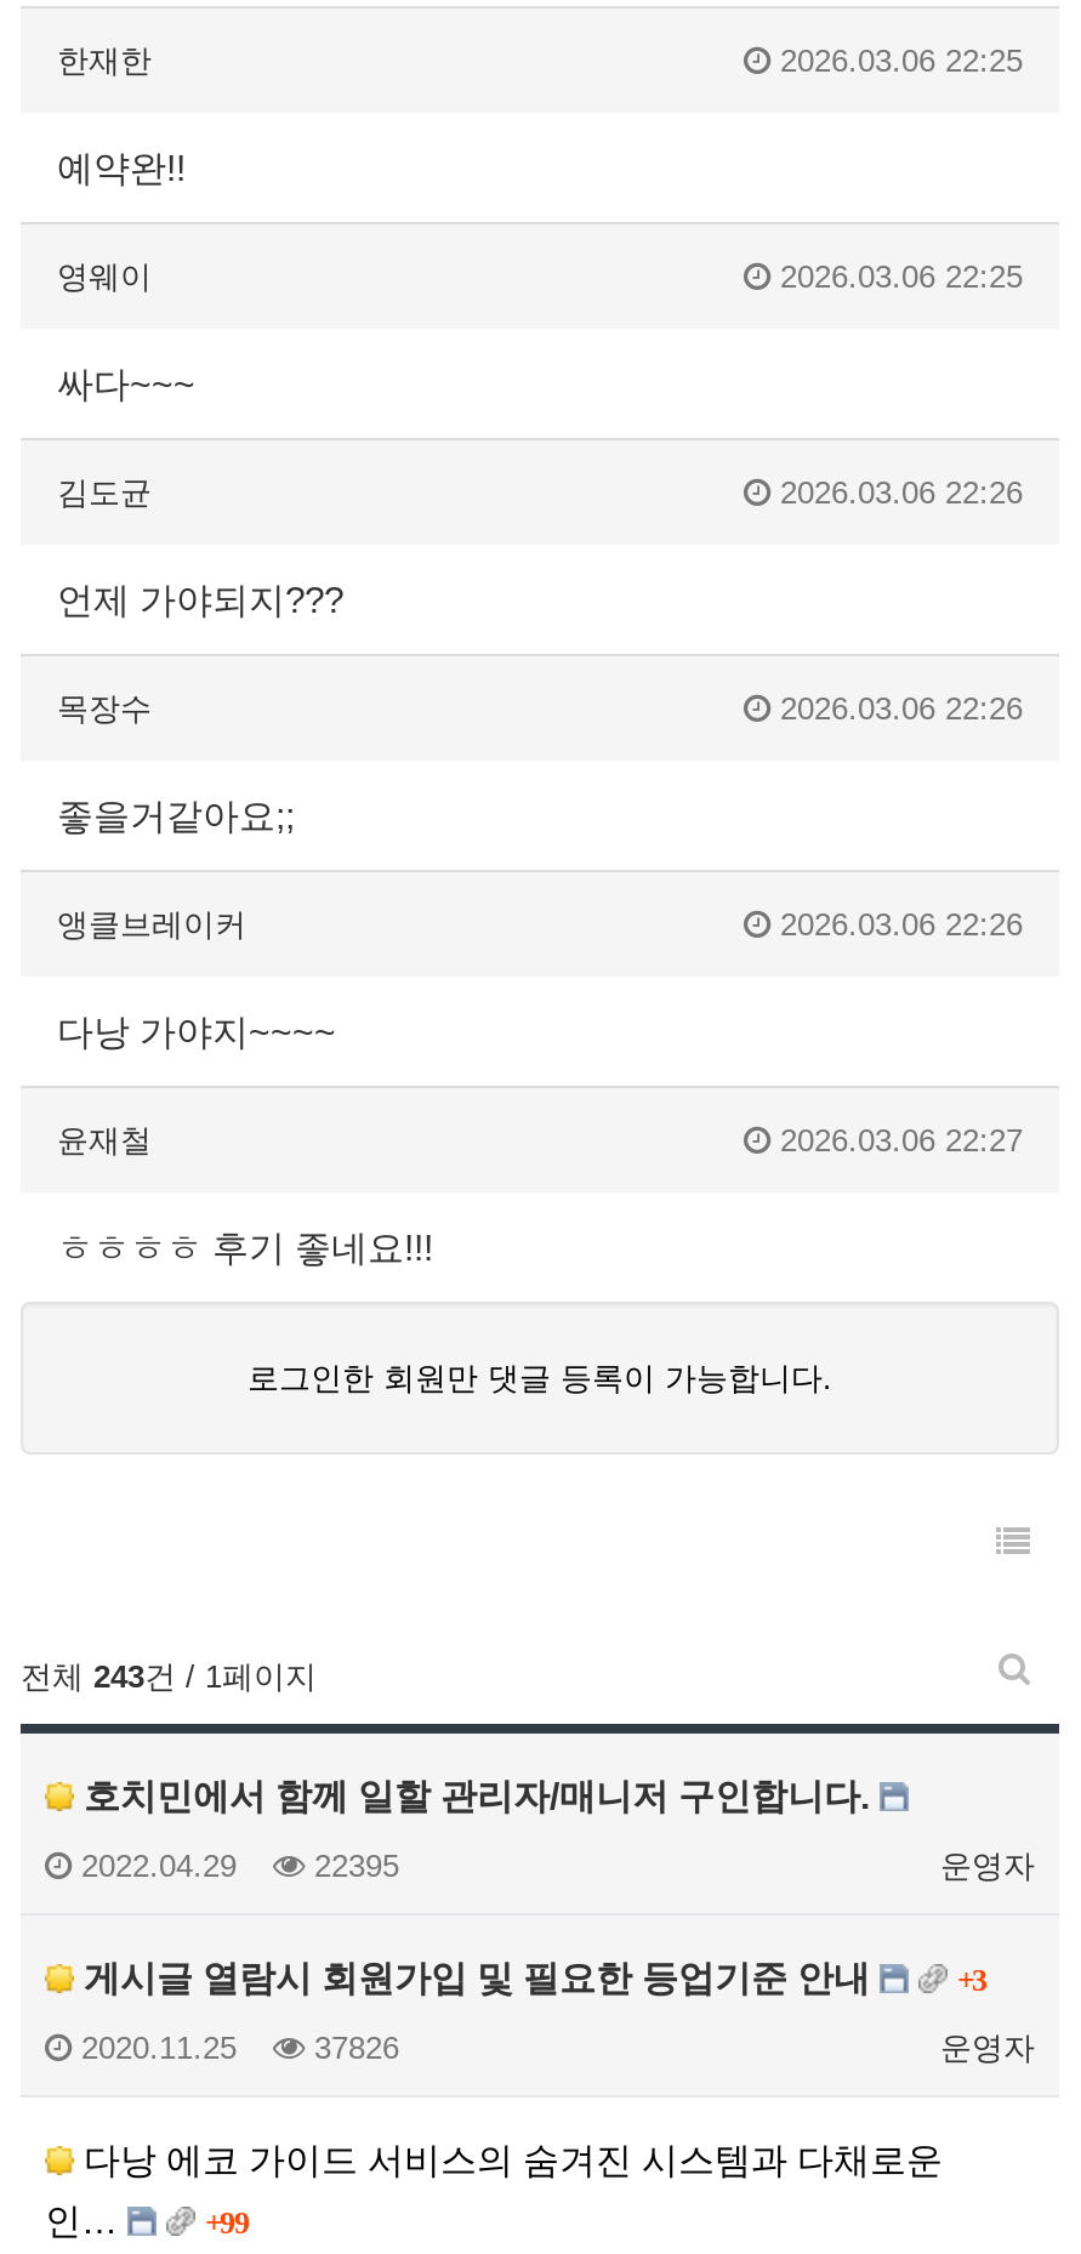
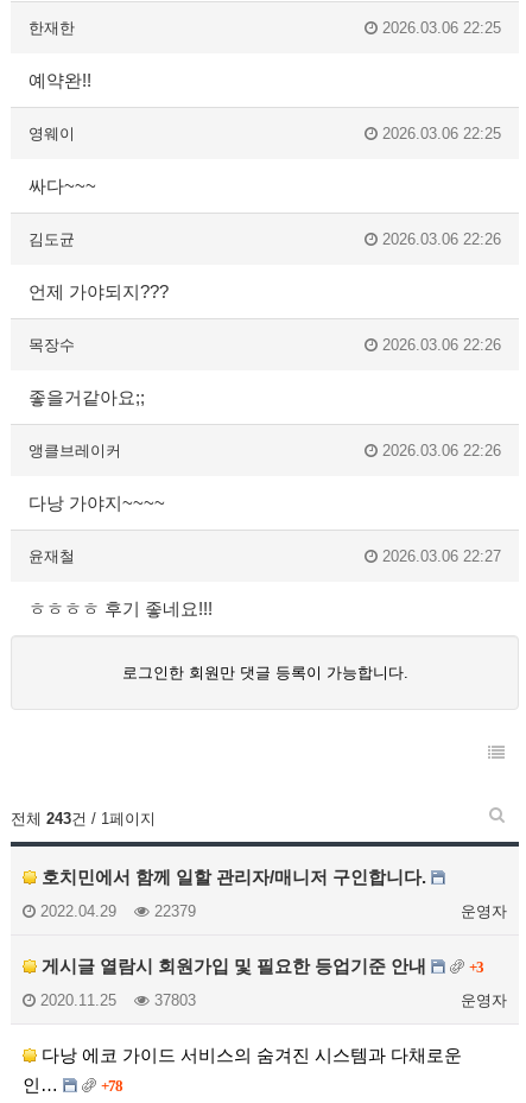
- 22395
+ 22379

- 37826
+ 37803

- +99
+ +78
